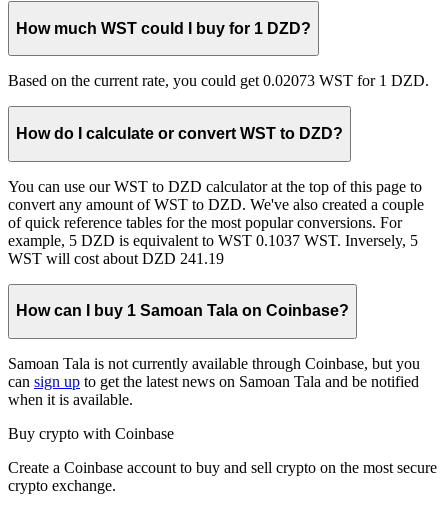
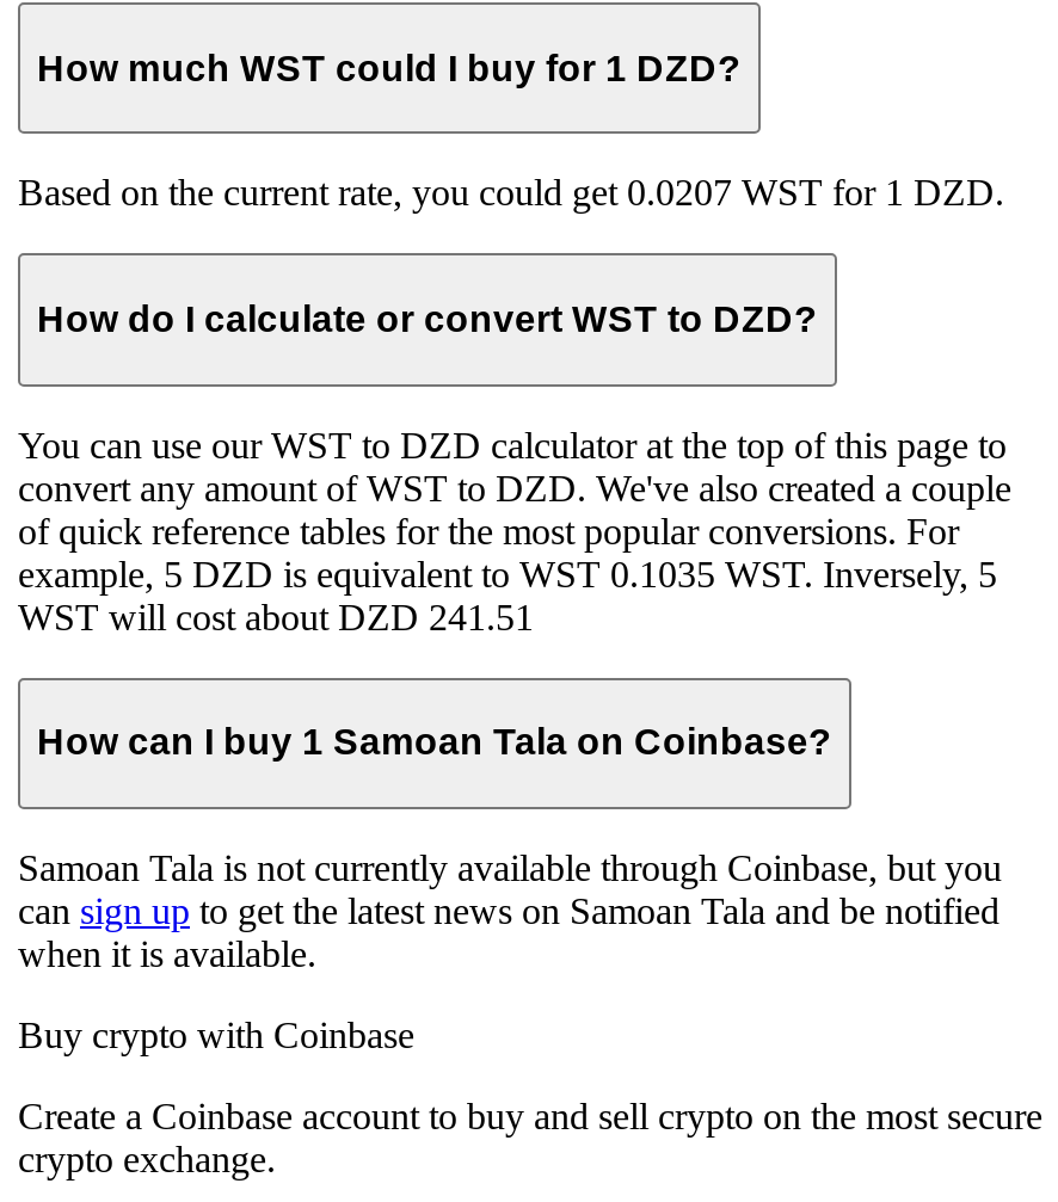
- Based on the current rate, you could get 0.02073 WST for 1 DZD.
+ Based on the current rate, you could get 0.0207 WST for 1 DZD.

- example, 5 DZD is equivalent to WST 0.1037 WST. Inversely, 5
+ example, 5 DZD is equivalent to WST 0.1035 WST. Inversely, 5

- WST will cost about DZD 241.19
+ WST will cost about DZD 241.51
